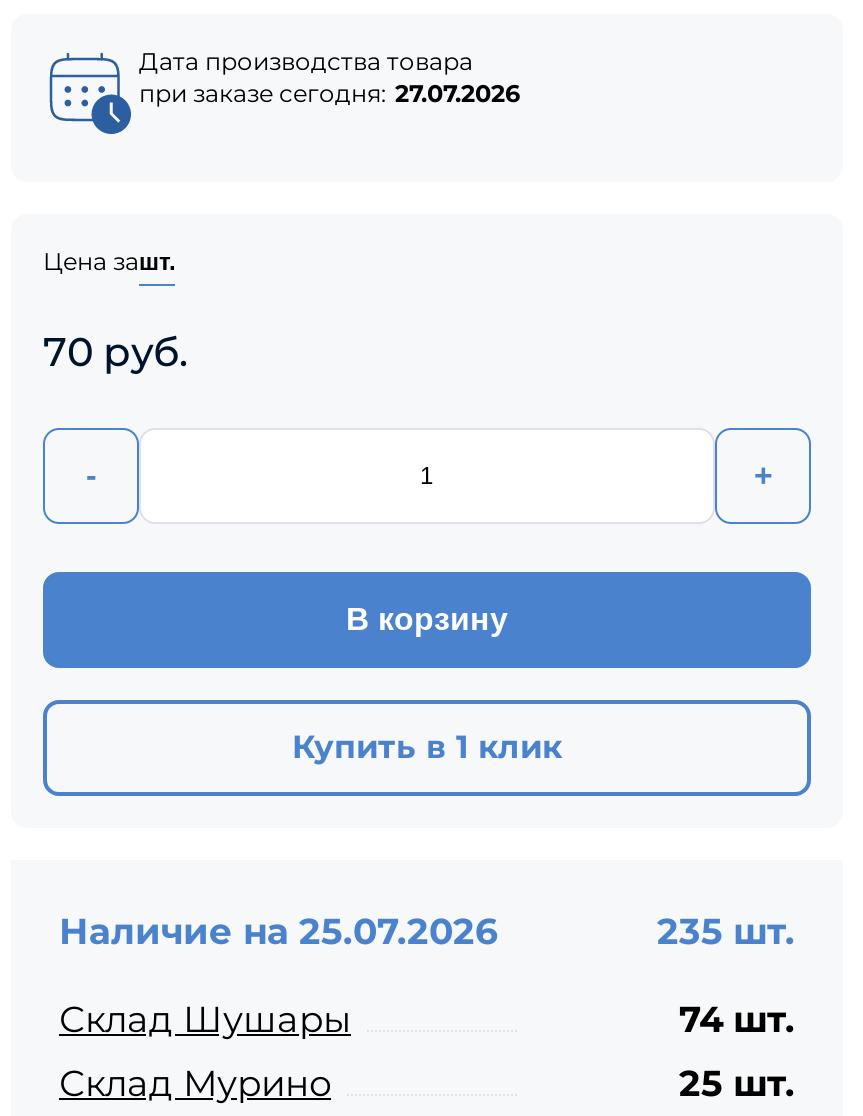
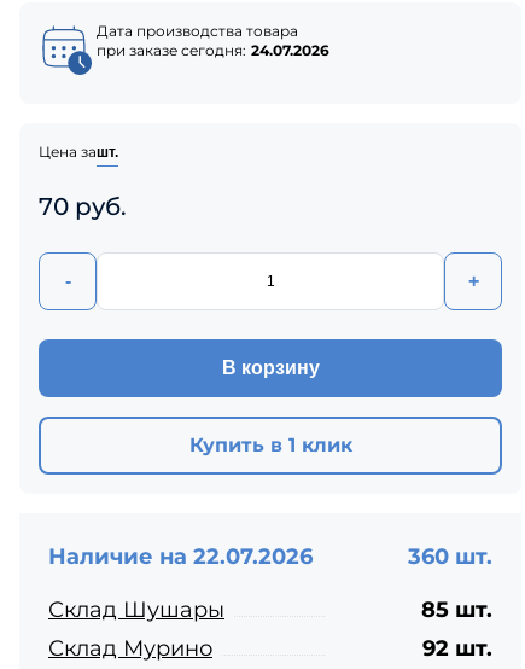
- при заказе сегодня: 27.07.2026
+ при заказе сегодня: 24.07.2026

- Наличие на 25.07.2026
+ Наличие на 22.07.2026

- 235 шт.
+ 360 шт.

- 74 шт.
+ 85 шт.

- 25 шт.
+ 92 шт.
